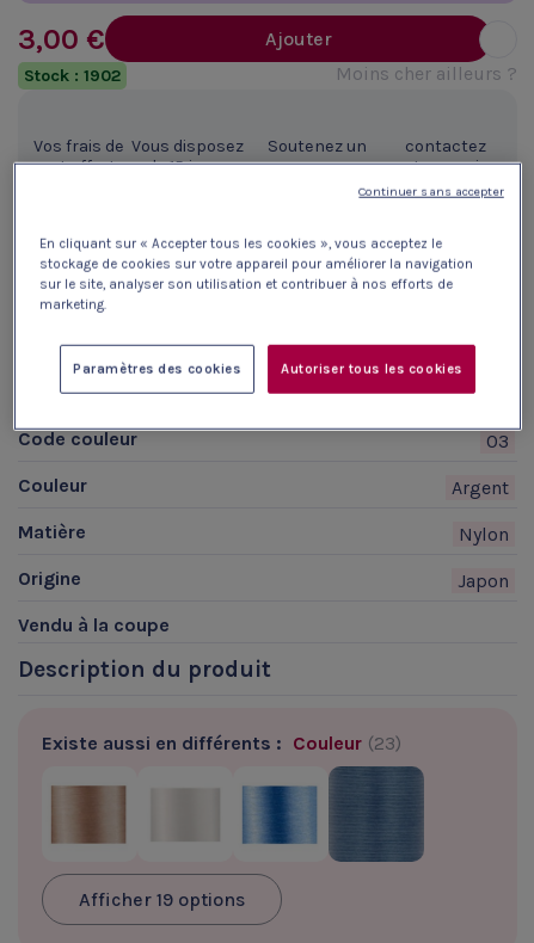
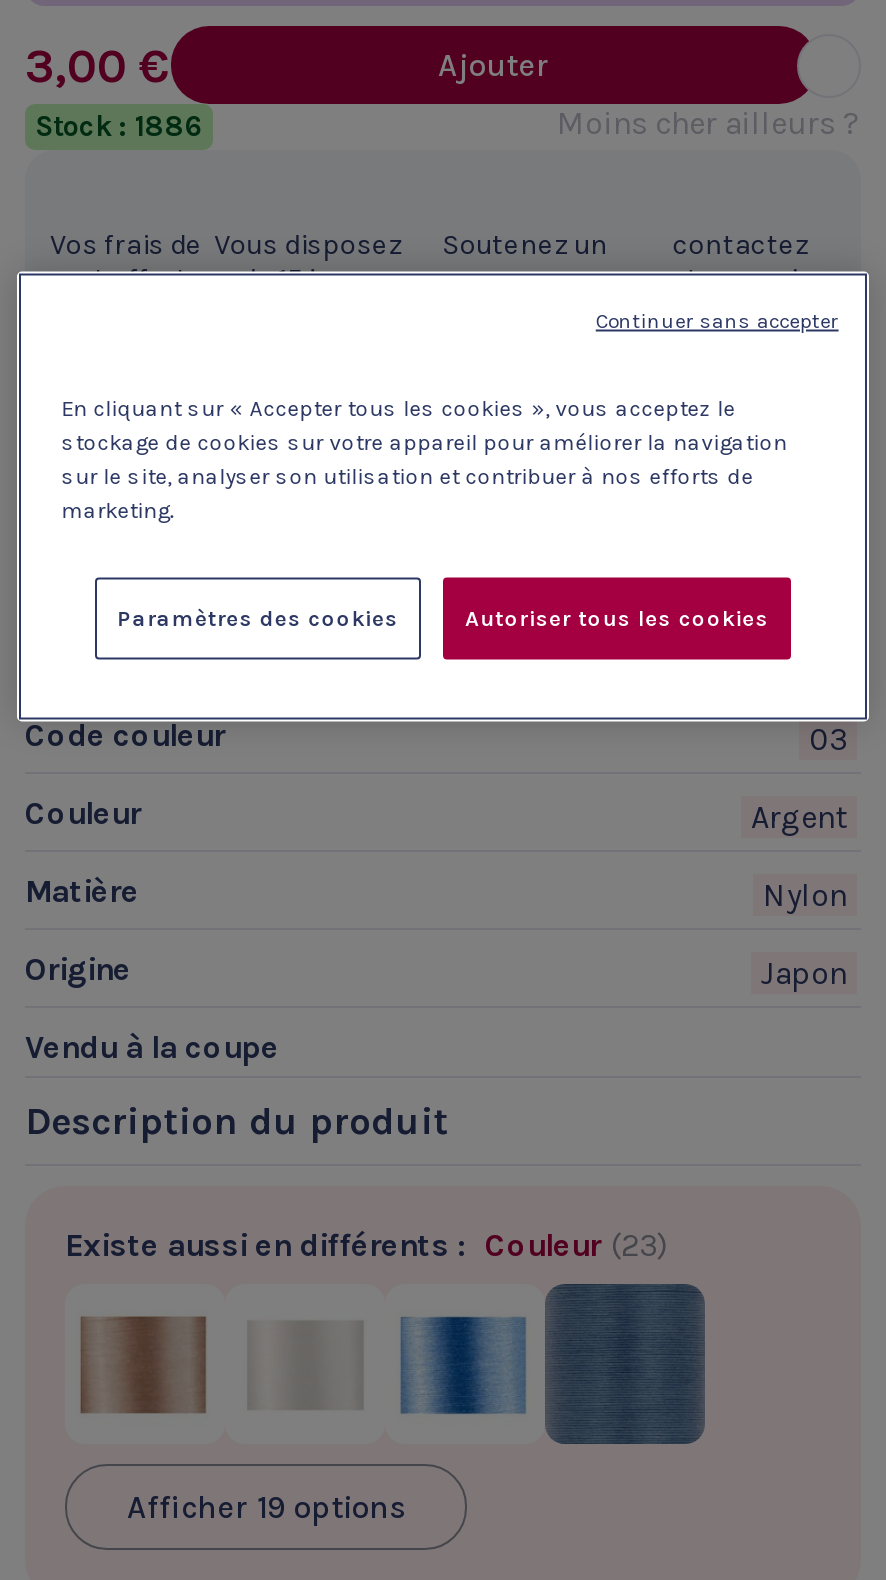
- Stock : 1902
+ Stock : 1886
